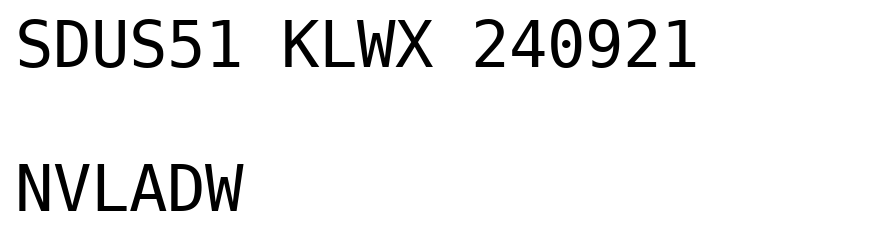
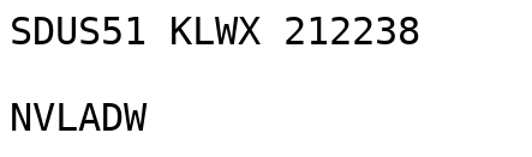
- SDUS51 KLWX 240921
+ SDUS51 KLWX 212238
